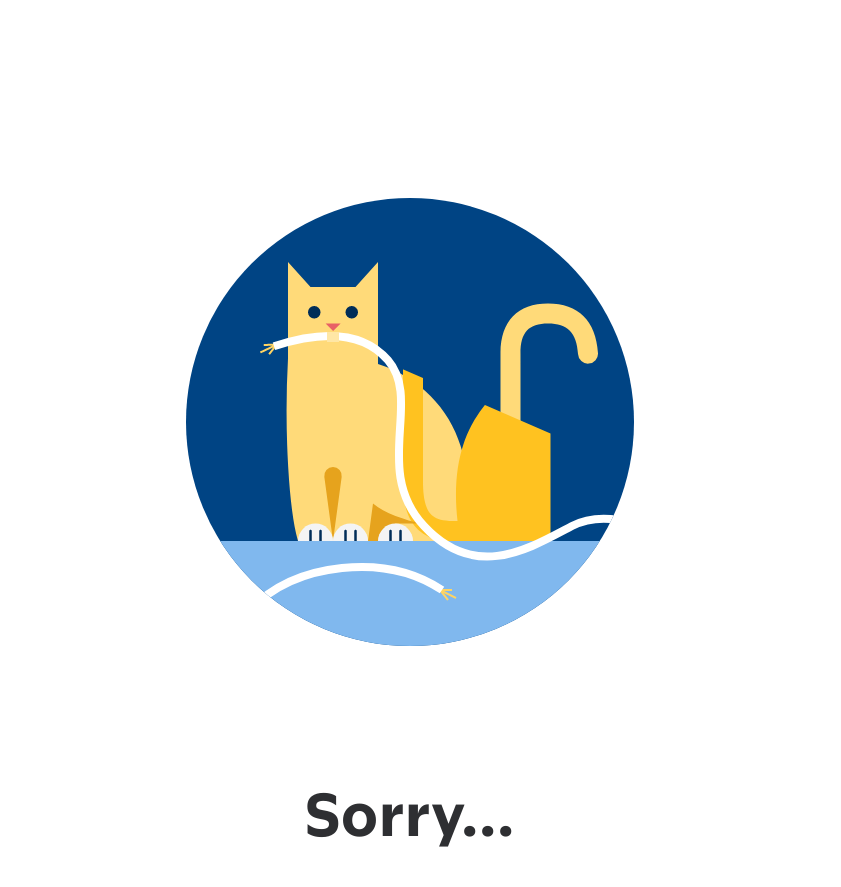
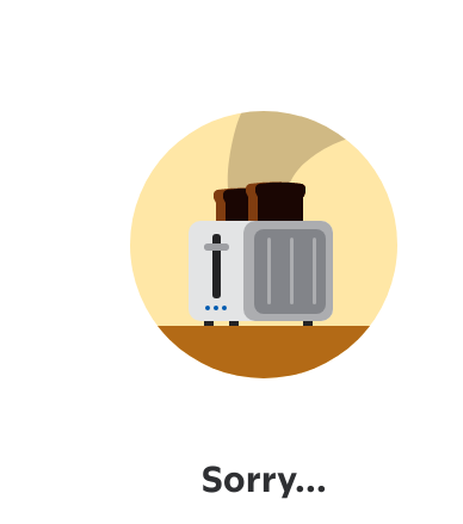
- [image]
+ [image]
